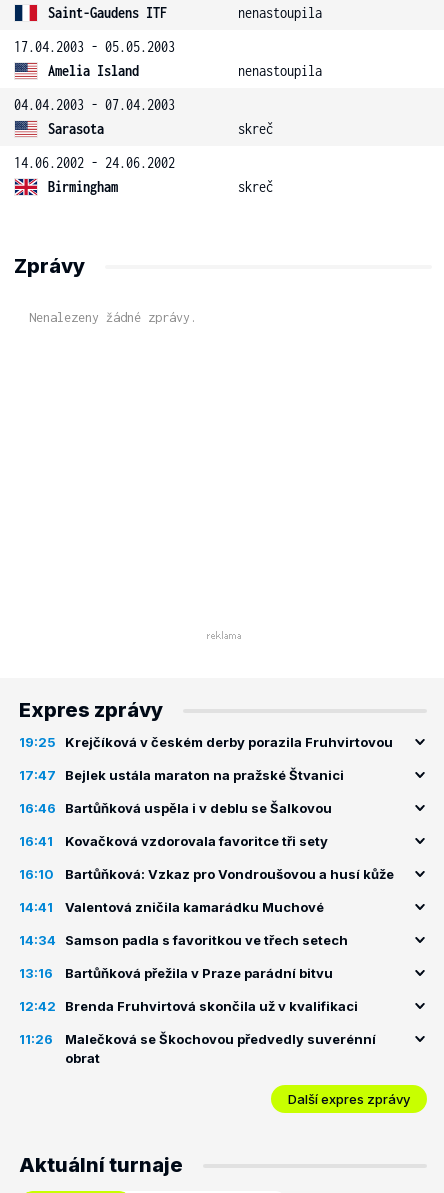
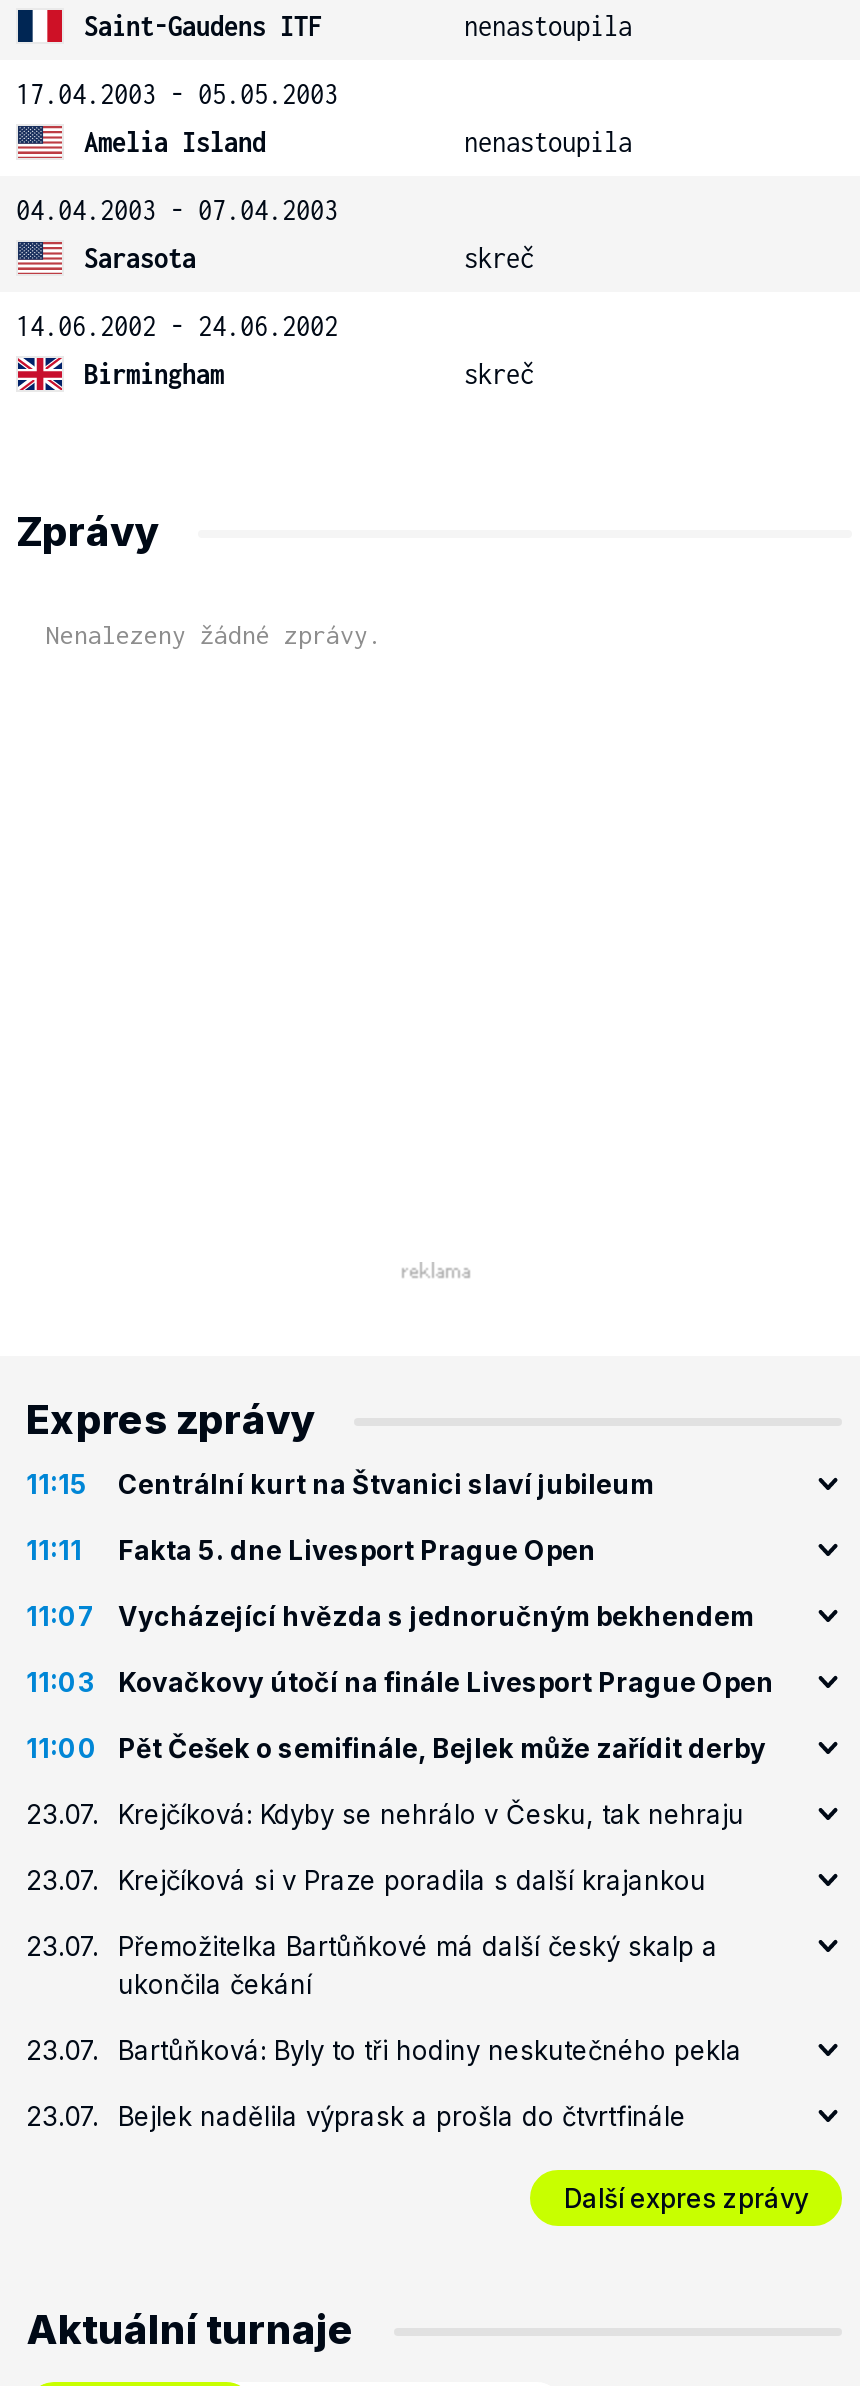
- 19:25 Krejčíková v českém derby porazila Fruhvirtovou
+ 11:15
+ Centrální kurt na Štvanici slaví jubileum

- 17:47 Bejlek ustála maraton na pražské Štvanici
+ 11:11
+ Fakta 5. dne Livesport Prague Open

- 16:46 Bartůňková uspěla i v deblu se Šalkovou
+ 11:07
+ Vycházející hvězda s jednoručným bekhendem

- 16:41
- Kovačková vzdorovala favoritce tři sety
+ 11:03
+ Kovačkovy útočí na finále Livesport Prague Open

- 16:10
- Bartůňková: Vzkaz pro Vondroušovou a husí kůže
+ 11:00
+ Pět Češek o semifinále, Bejlek může zařídit derby

- 14:41
- Valentová zničila kamarádku Muchové
+ 23.07.
+ Krejčíková: Kdyby se nehrálo v Česku, tak nehraju

- 14:34 Samson padla s favoritkou ve třech setech
+ 23.07.
+ Krejčíková si v Praze poradila s další krajankou

- 13:16
- Bartůňková přežila v Praze parádní bitvu
+ 23.07.
+ Přemožitelka Bartůňkové má další český skalp a
+ ukončila čekání

- 12:42 Brenda Fruhvirtová skončila už v kvalifikaci
+ 23.07.
+ Bartůňková: Byly to tři hodiny neskutečného pekla

- 11:26
- Malečková se Škochovou předvedly suverénní
- obrat
+ 23.07.
+ Bejlek nadělila výprask a prošla do čtvrtfinále
